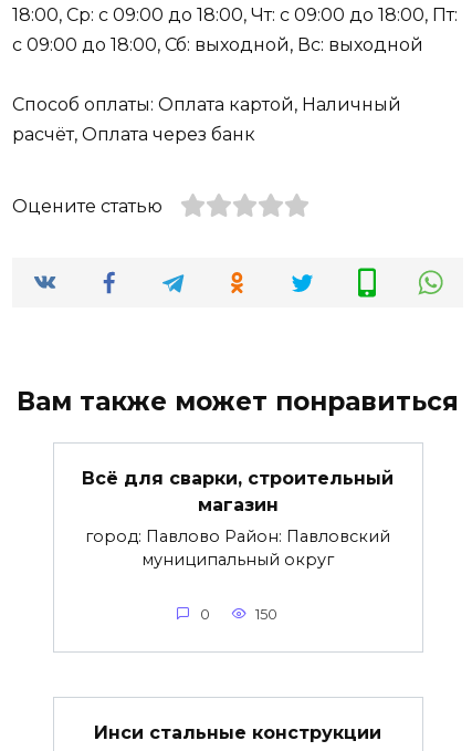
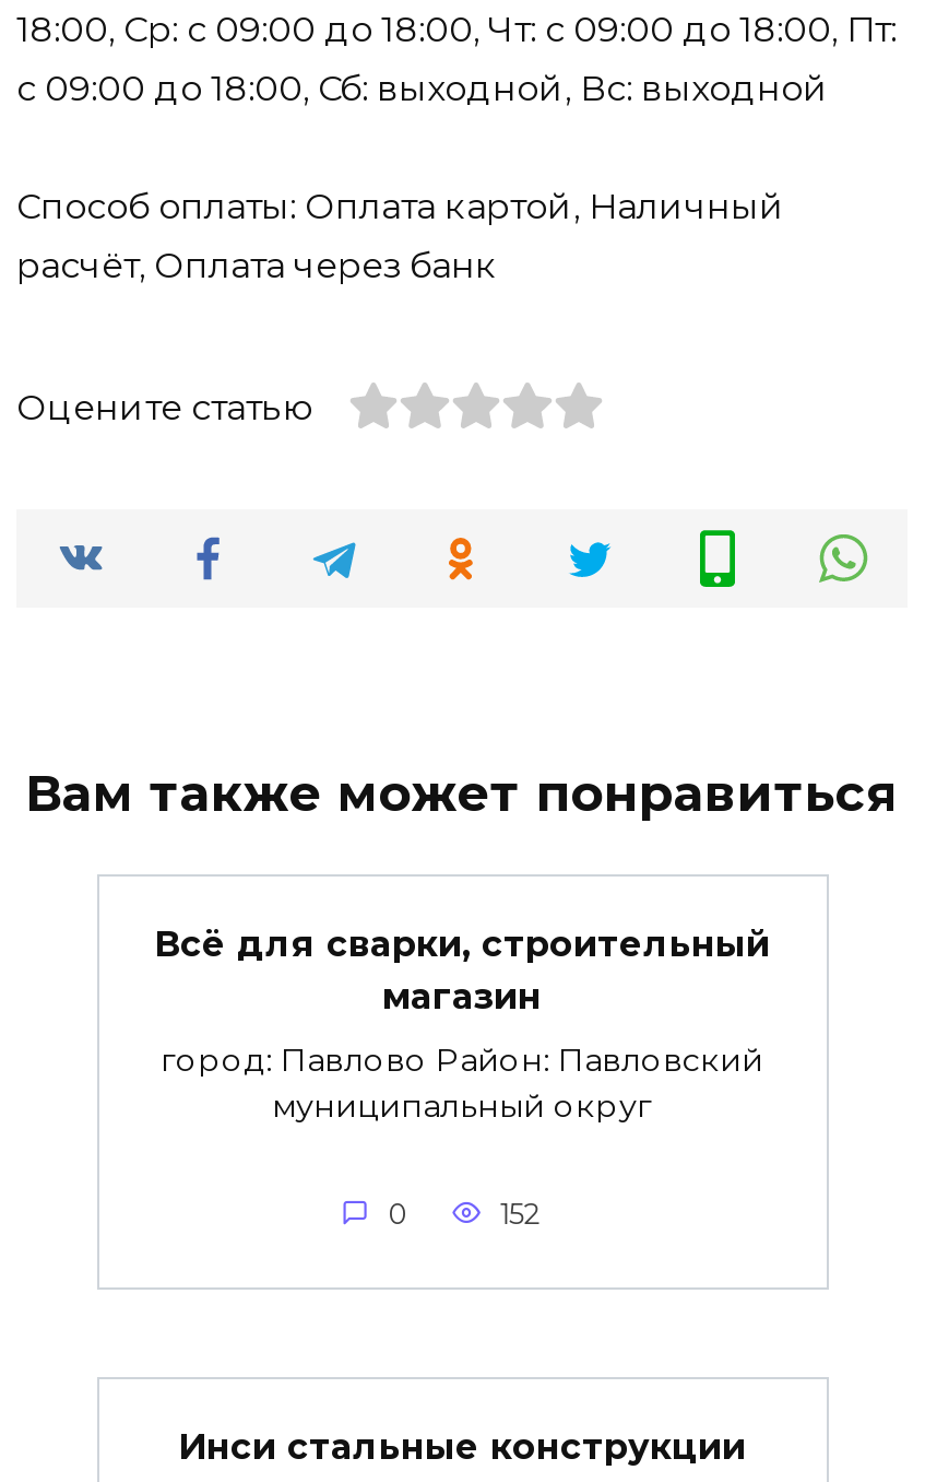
- 150
+ 152
